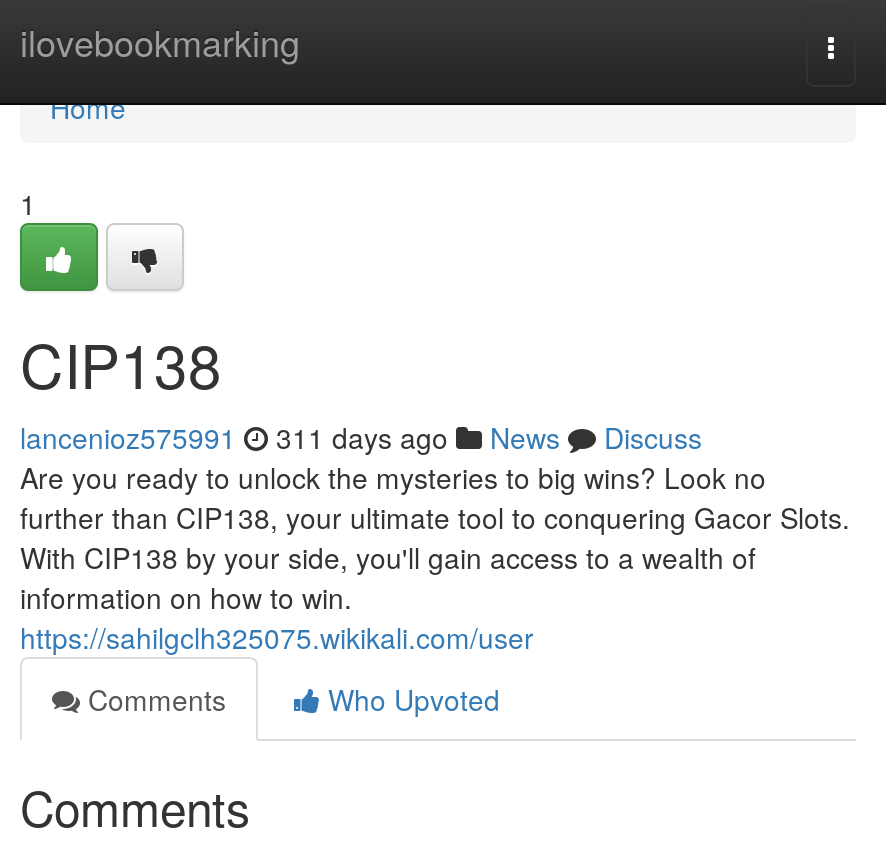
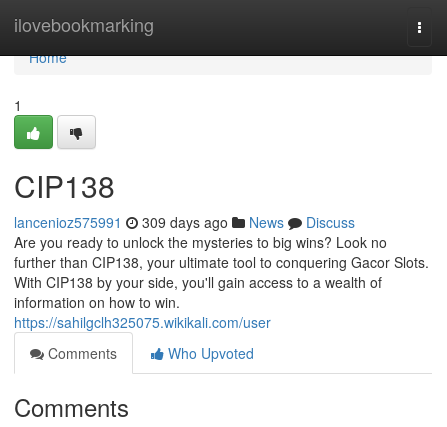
- lancenioz575991 311 days ago News Discuss
+ lancenioz575991 309 days ago News Discuss
